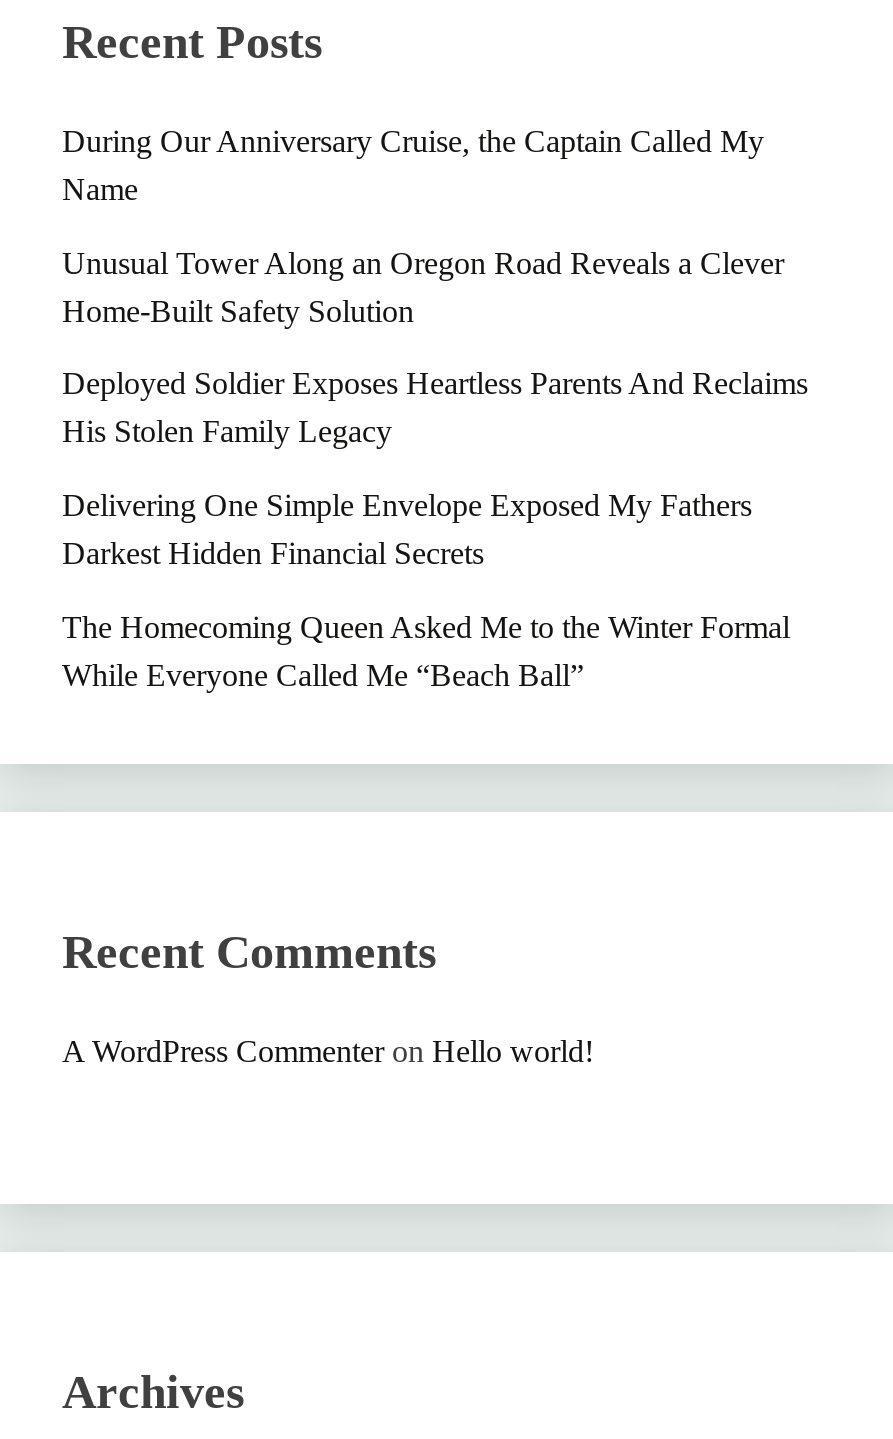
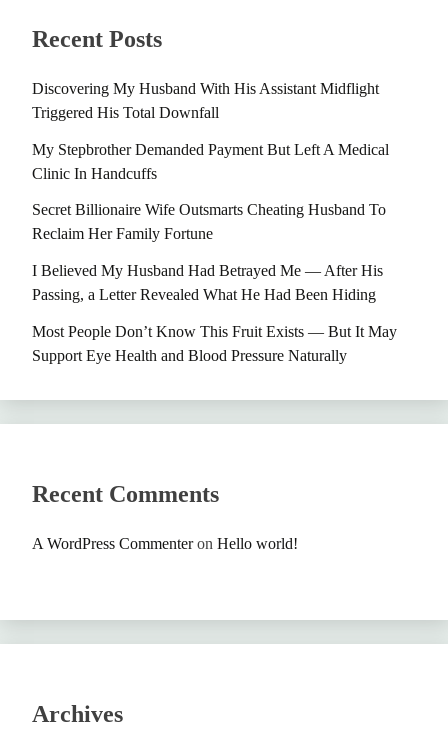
- During Our Anniversary Cruise, the Captain Called My
- Name
+ Discovering My Husband With His Assistant Midflight
+ Triggered His Total Downfall

- Unusual Tower Along an Oregon Road Reveals a Clever
- Home-Built Safety Solution
+ My Stepbrother Demanded Payment But Left A Medical
+ Clinic In Handcuffs

- Deployed Soldier Exposes Heartless Parents And Reclaims
- His Stolen Family Legacy
+ Secret Billionaire Wife Outsmarts Cheating Husband To
+ Reclaim Her Family Fortune

- Delivering One Simple Envelope Exposed My Fathers
- Darkest Hidden Financial Secrets
+ I Believed My Husband Had Betrayed Me — After His
+ Passing, a Letter Revealed What He Had Been Hiding

- The Homecoming Queen Asked Me to the Winter Formal
- While Everyone Called Me “Beach Ball”
+ Most People Don’t Know This Fruit Exists — But It May
+ Support Eye Health and Blood Pressure Naturally
